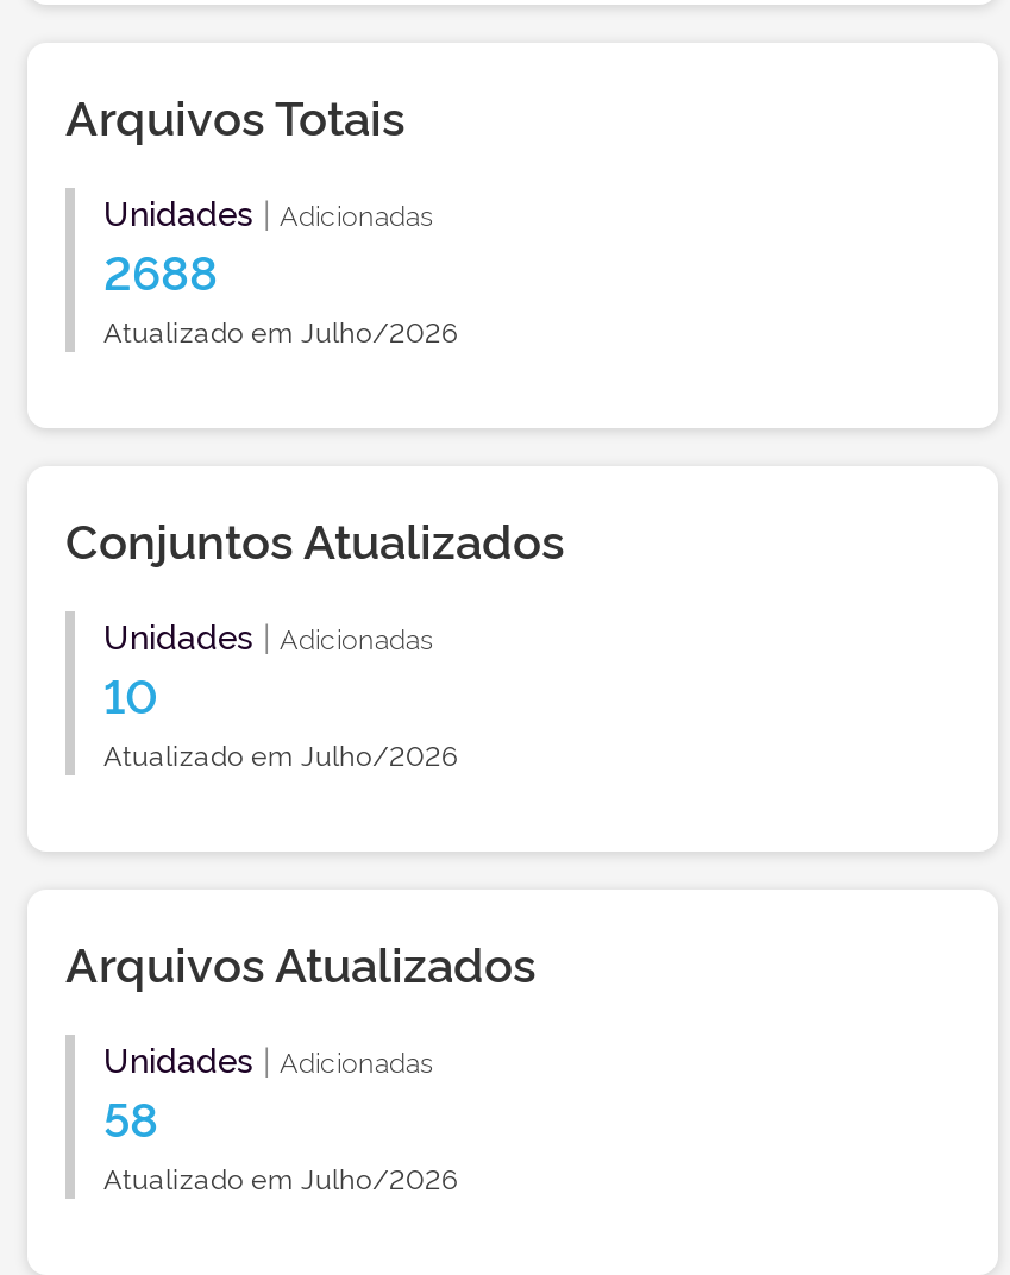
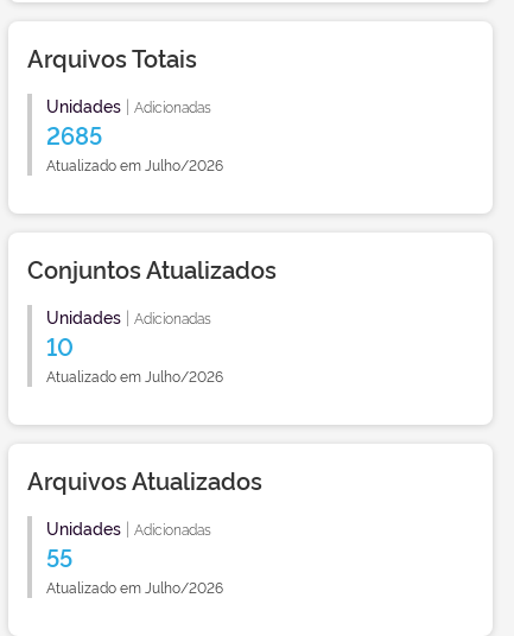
- 2688
+ 2685

- 58
+ 55
